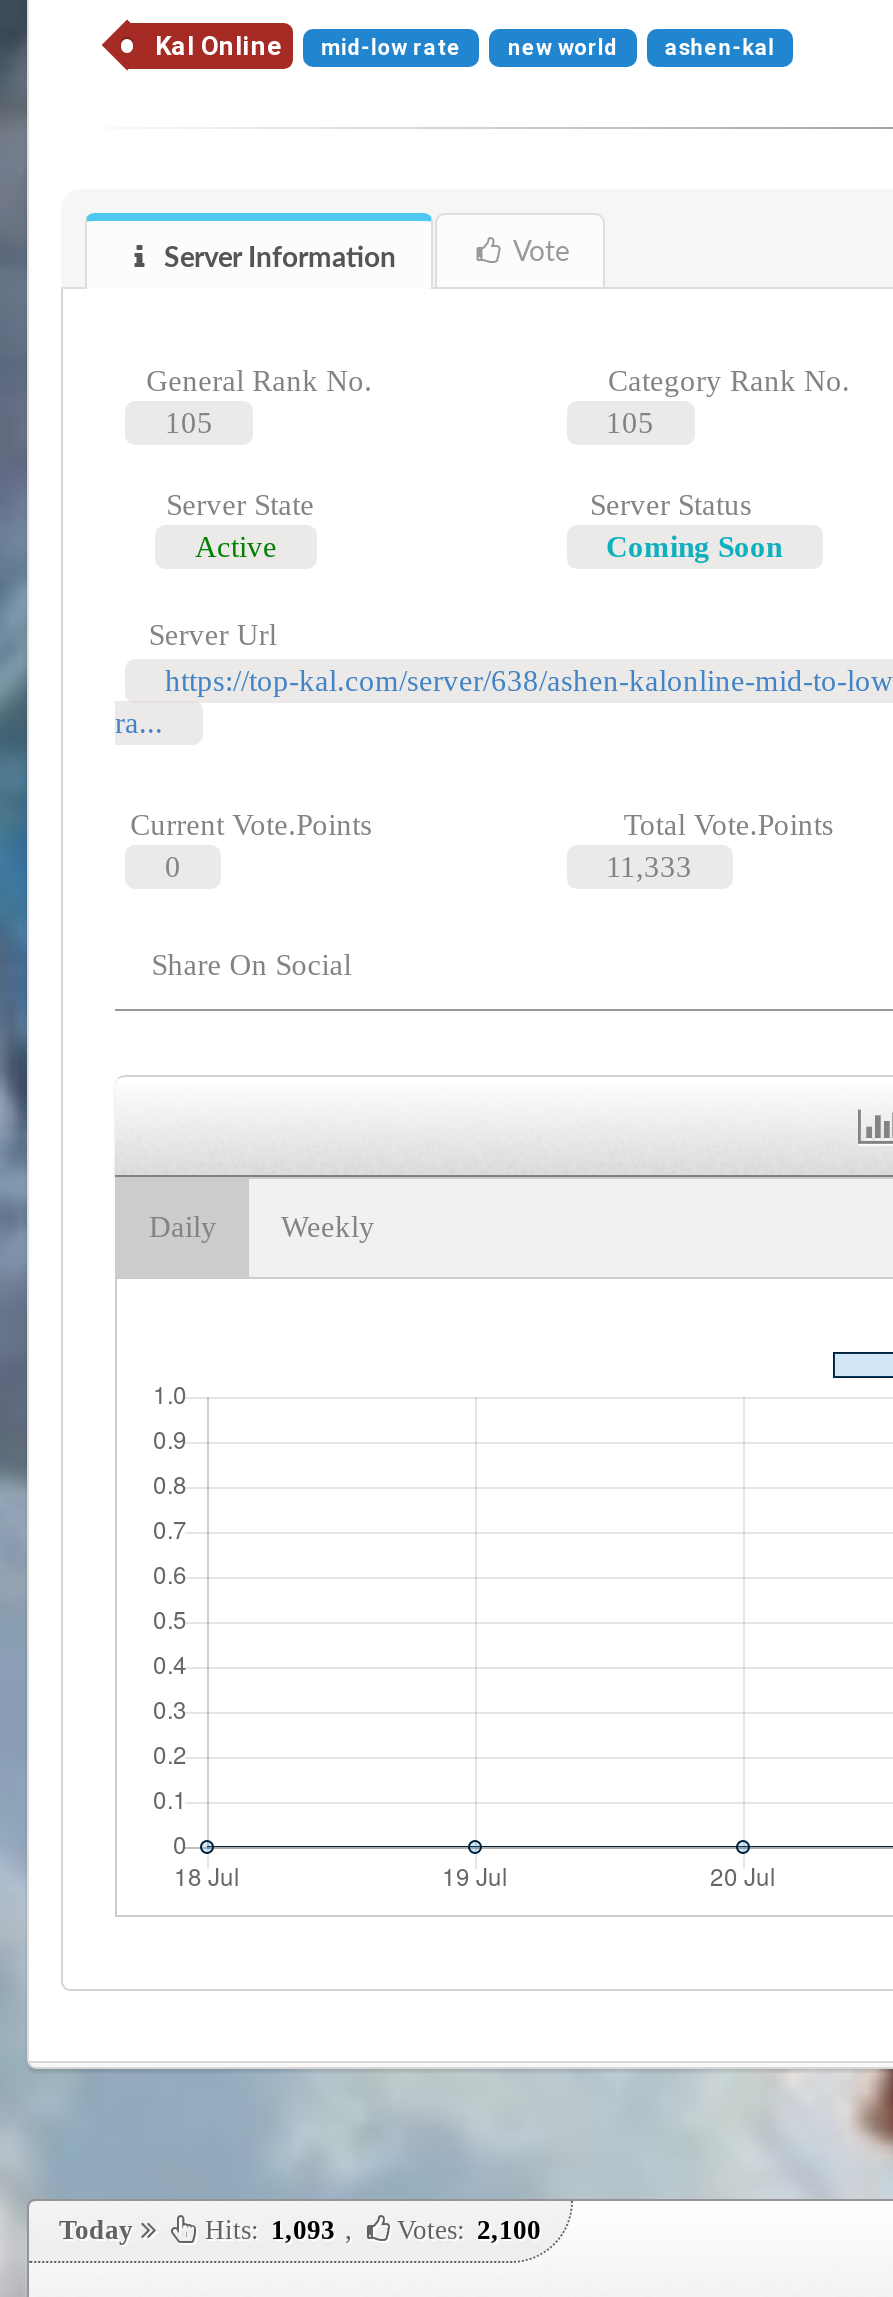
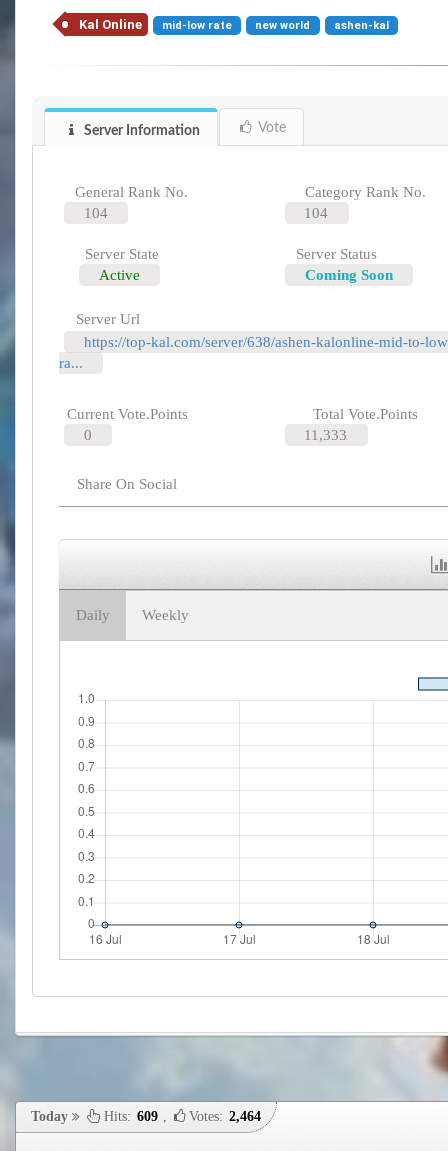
- 105
+ 104

- 105
+ 104

- Hits: 1,093 ,
+ Hits: 609 ,

- Votes: 2,100
+ Votes: 2,464
